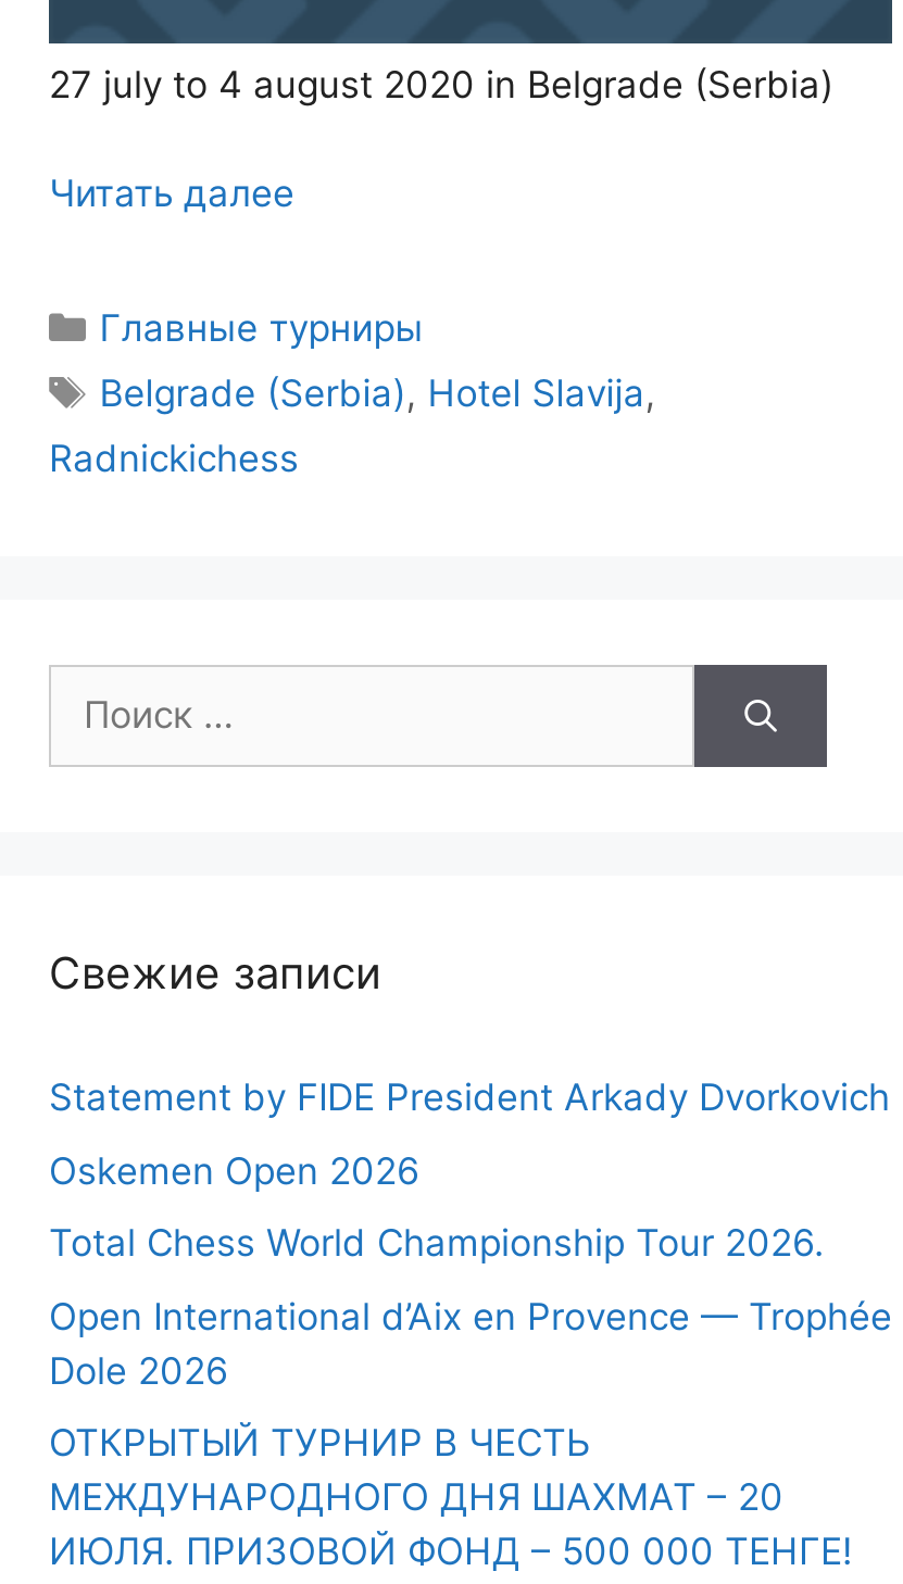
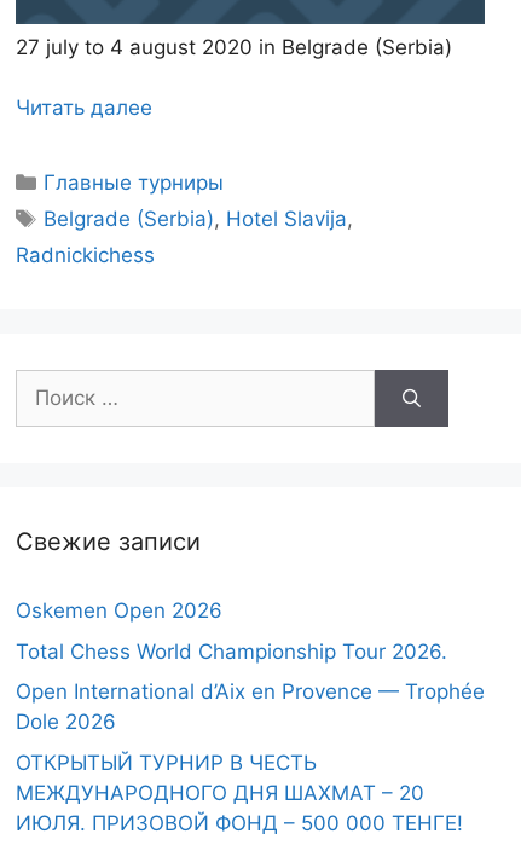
- Statement by FIDE President Arkady Dvorkovich
